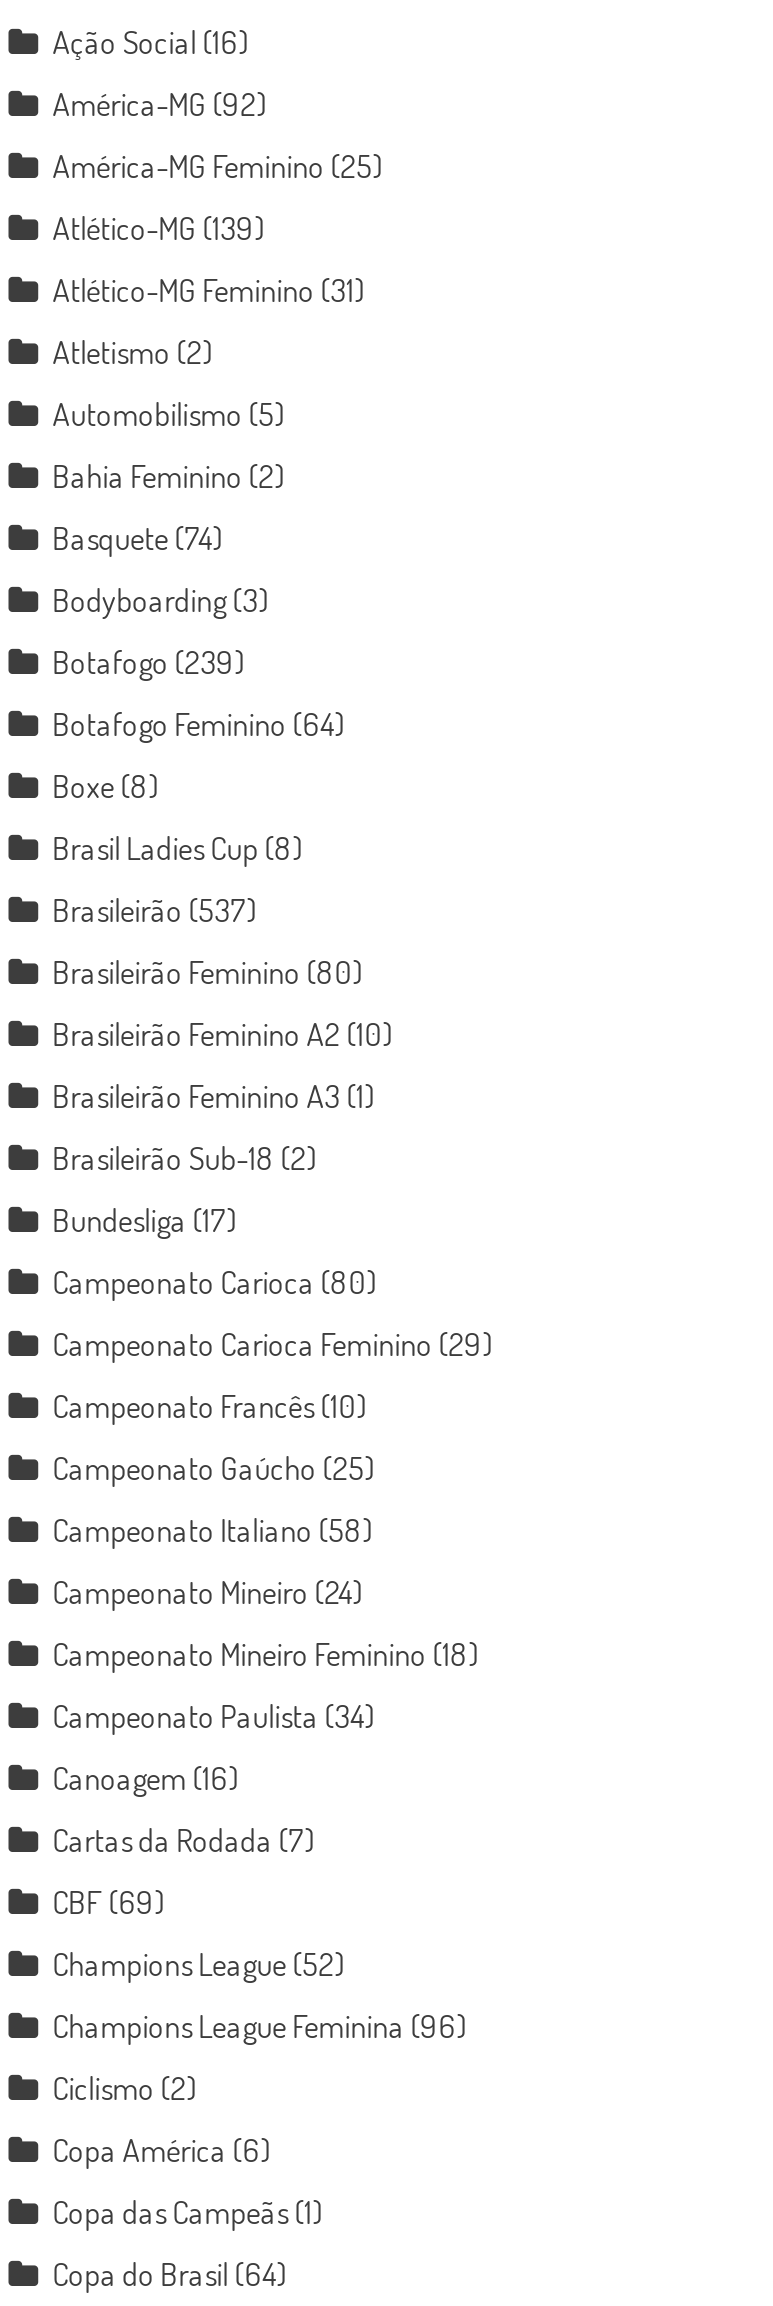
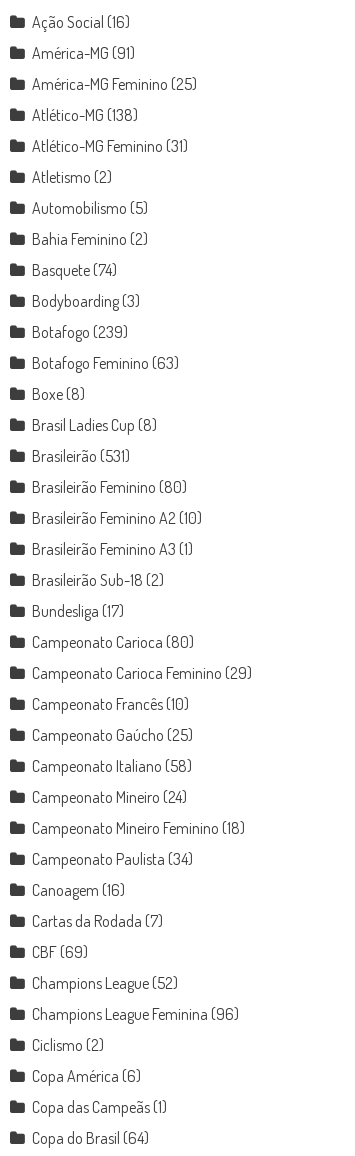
- América-MG (92)
+ América-MG (91)

- Atlético-MG (139)
+ Atlético-MG (138)

- Botafogo Feminino (64)
+ Botafogo Feminino (63)

- Brasileirão (537)
+ Brasileirão (531)
